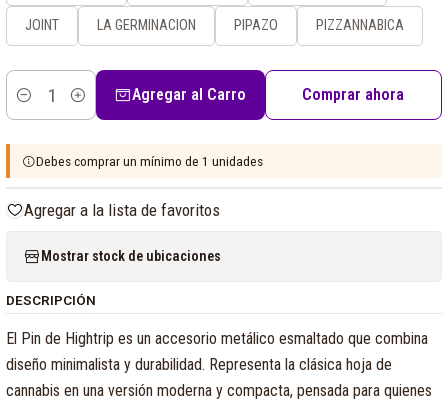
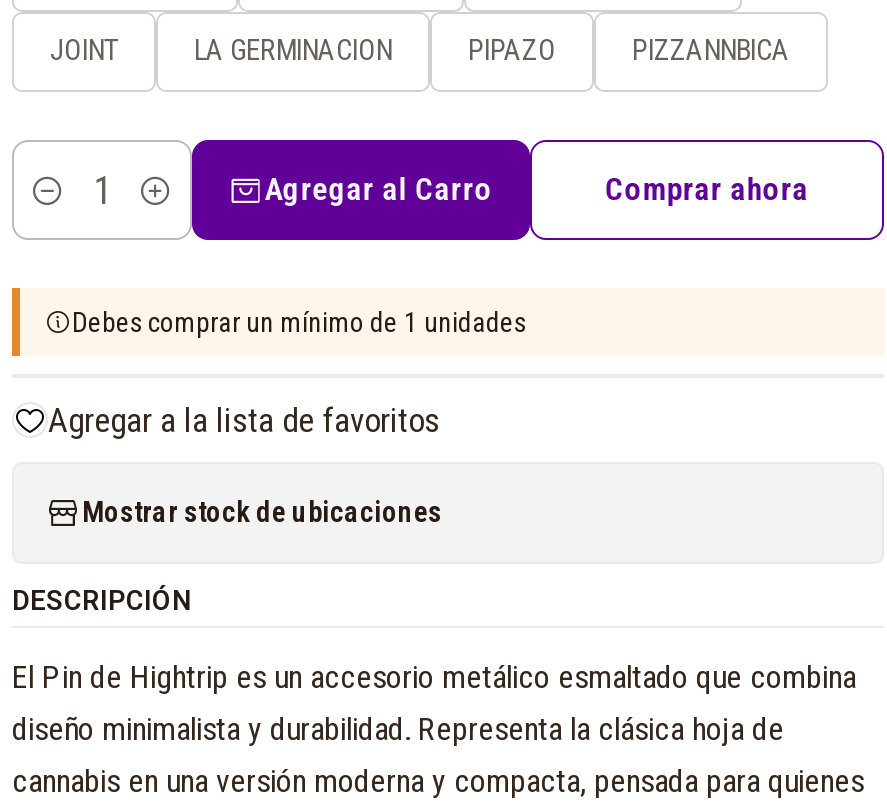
- PIZZANNABICA
+ PIZZANNBICA
